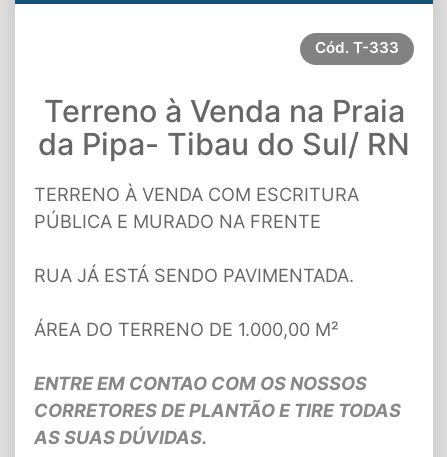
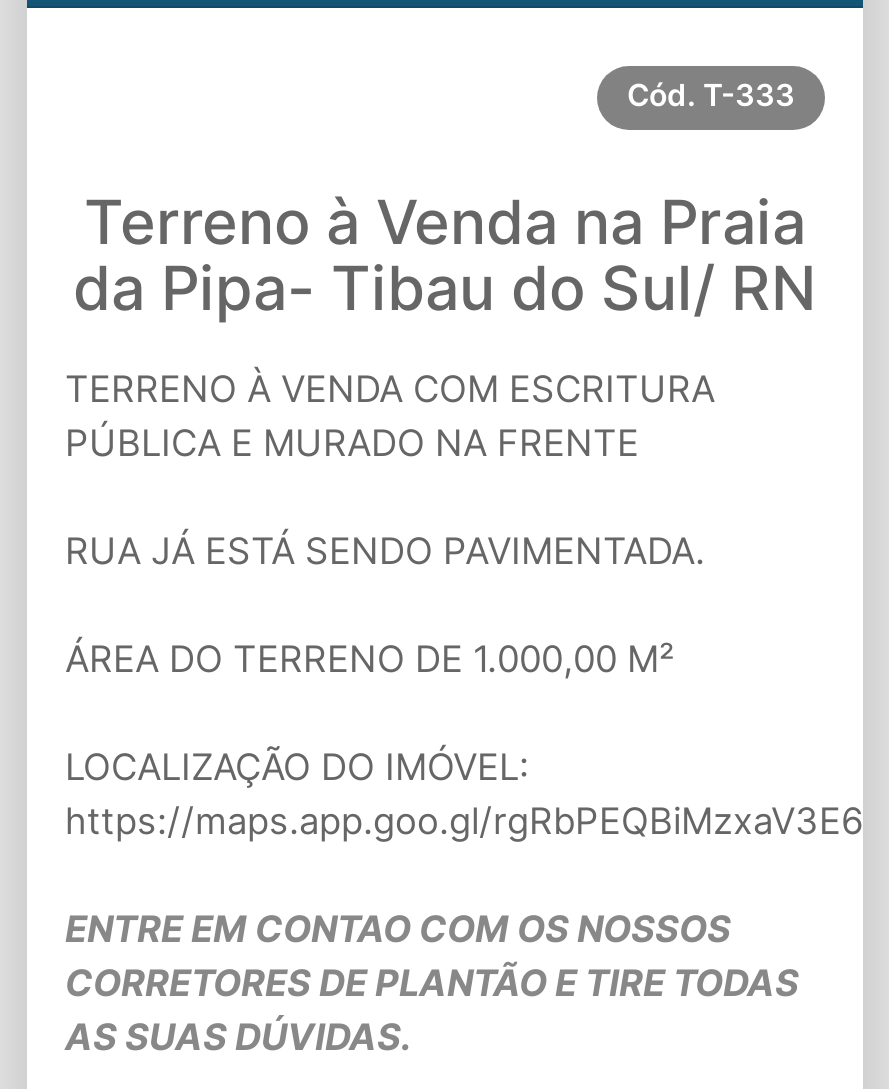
+ LOCALIZAÇÃO DO IMÓVEL:
+ https://maps.app.goo.gl/rgRbPEQBiMzxaV3E6
